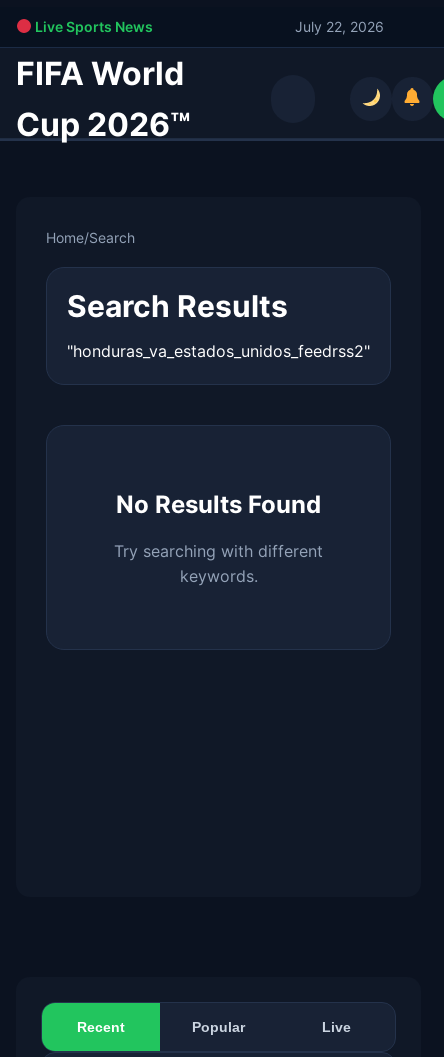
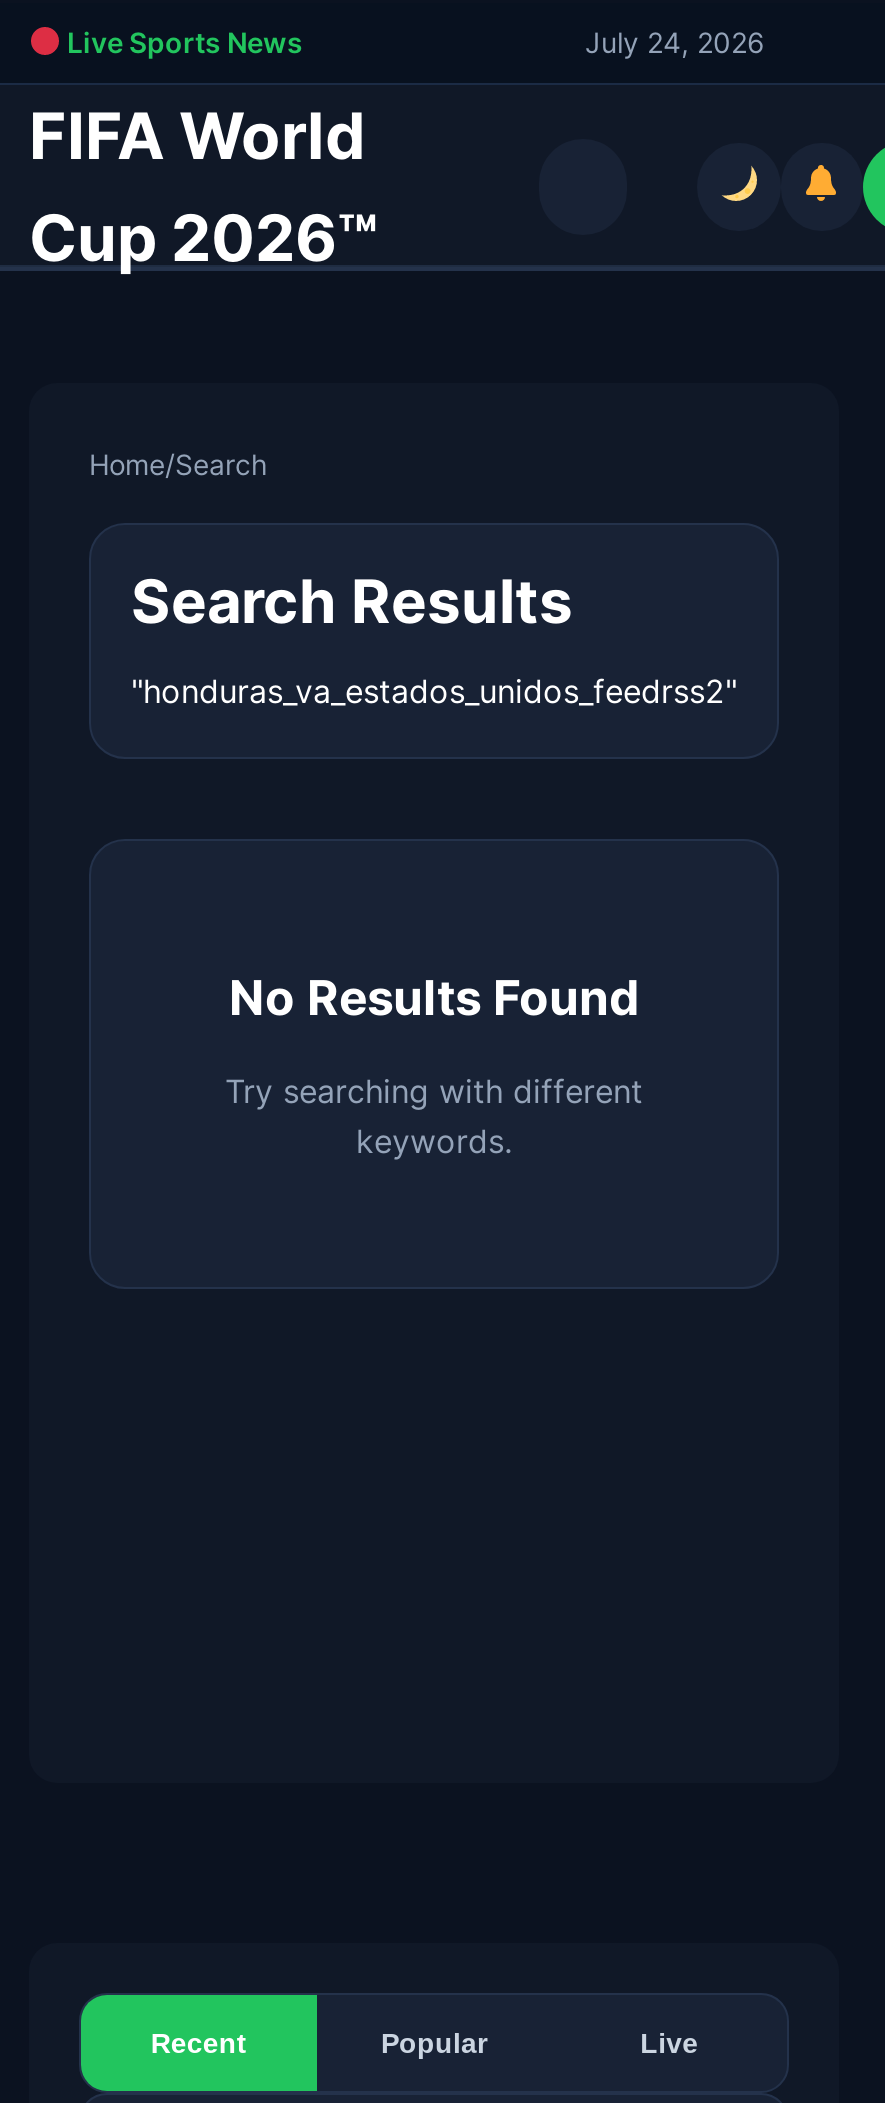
- July 22, 2026
+ July 24, 2026
